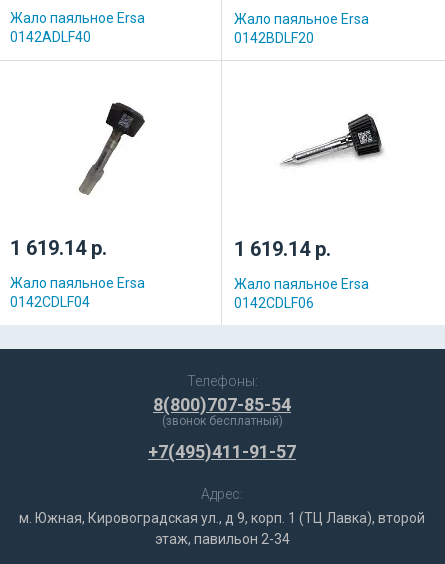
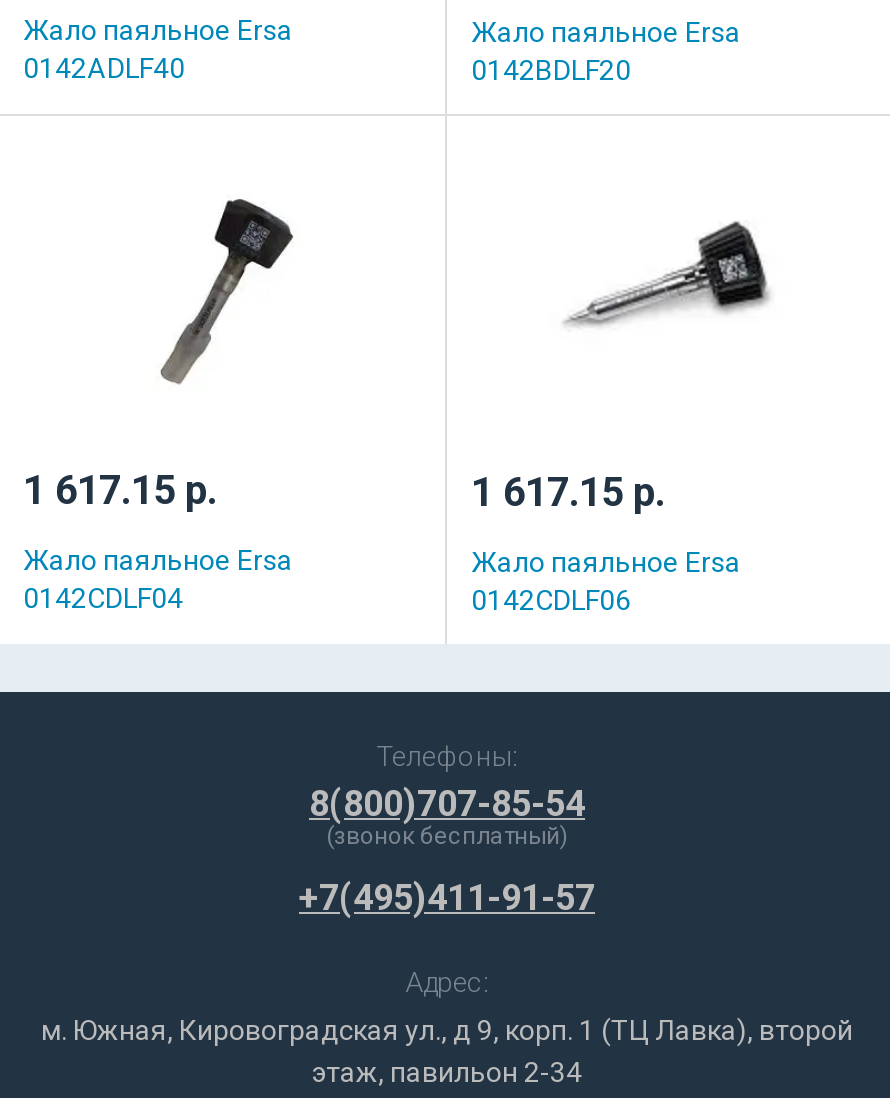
- 1 619.14 р.
+ 1 617.15 р.

- 1 619.14 р.
+ 1 617.15 р.
